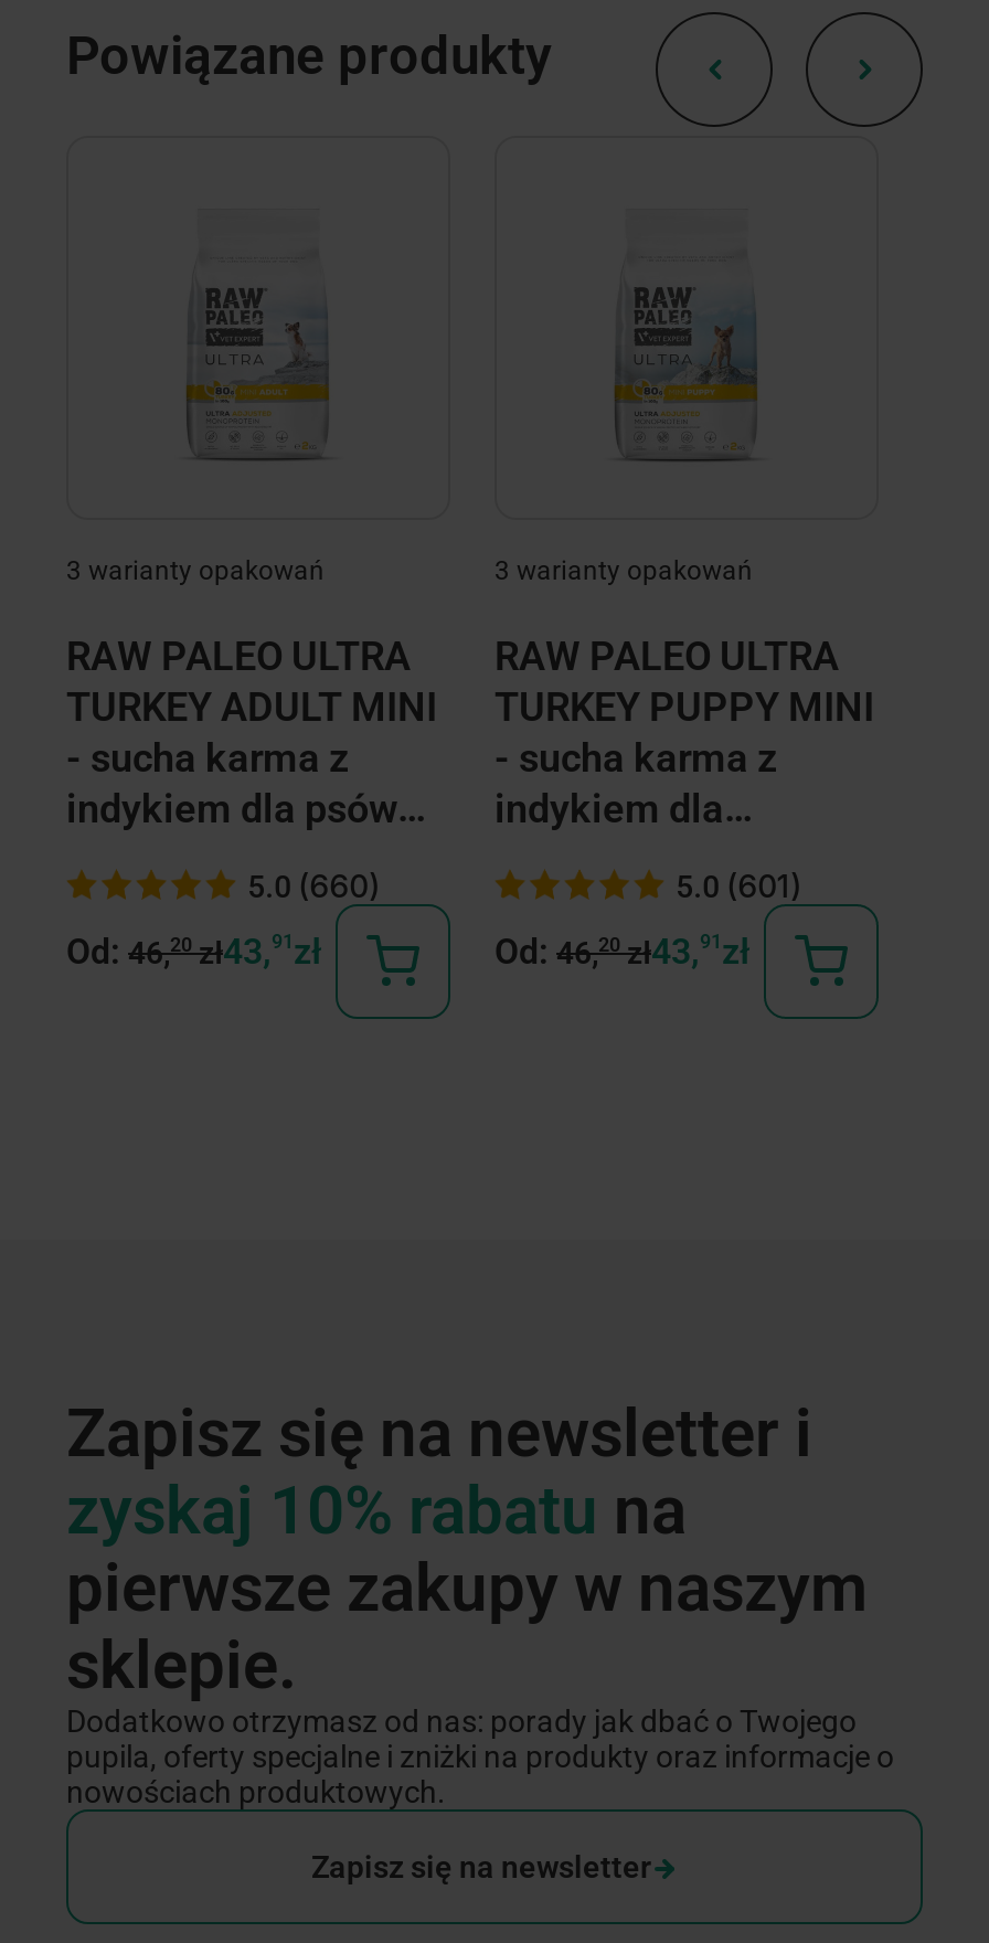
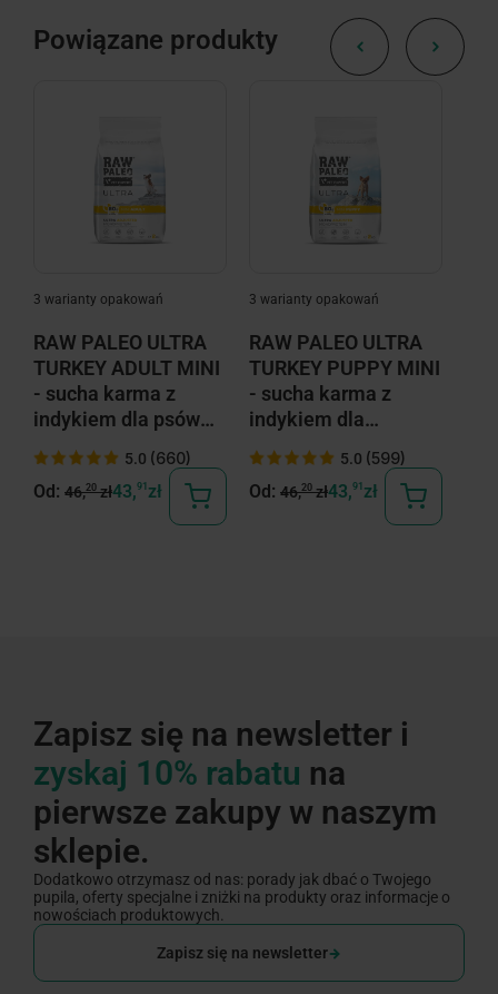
- 5.0 (601)
+ 5.0 (599)
